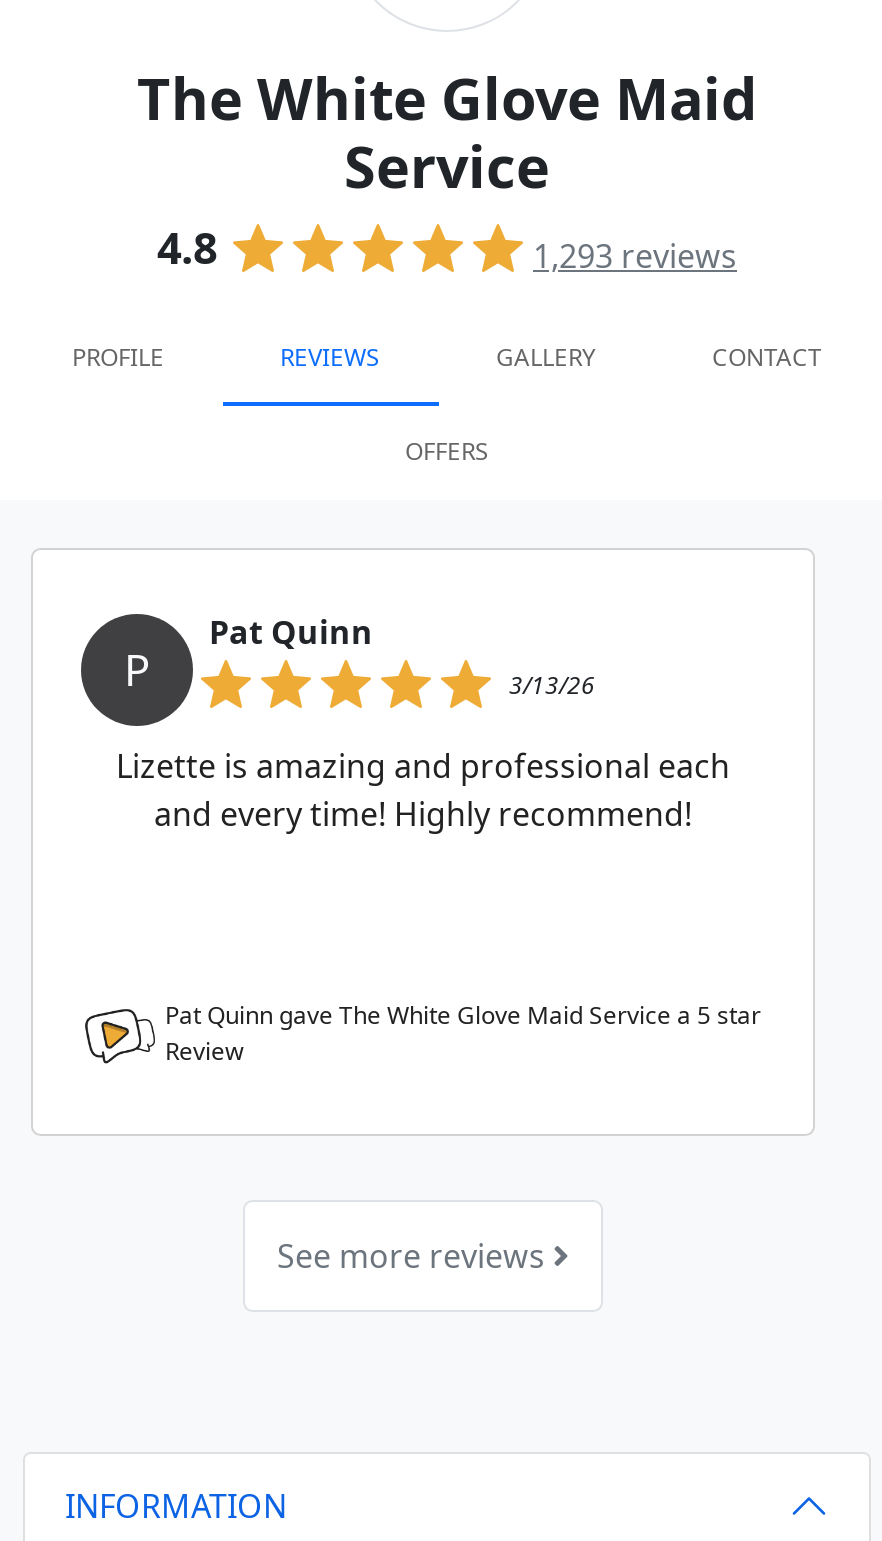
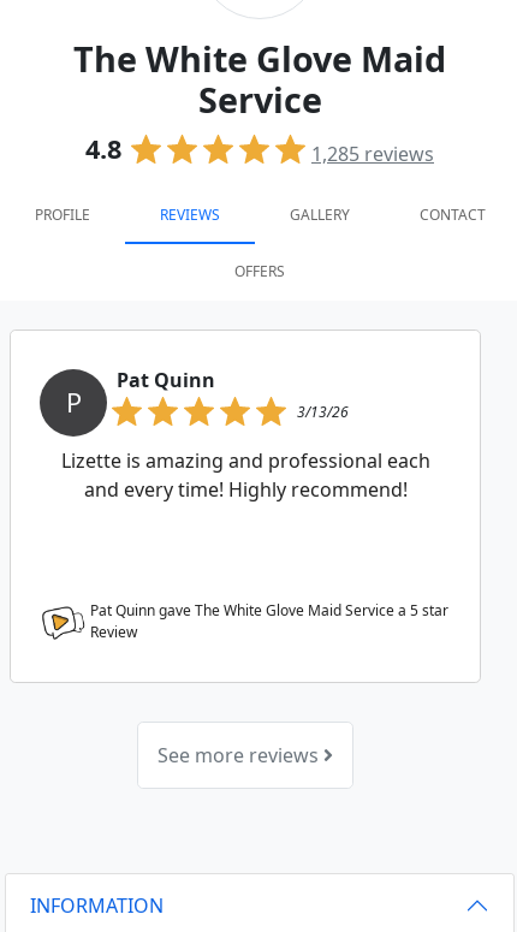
- 1,293 reviews
+ 1,285 reviews
